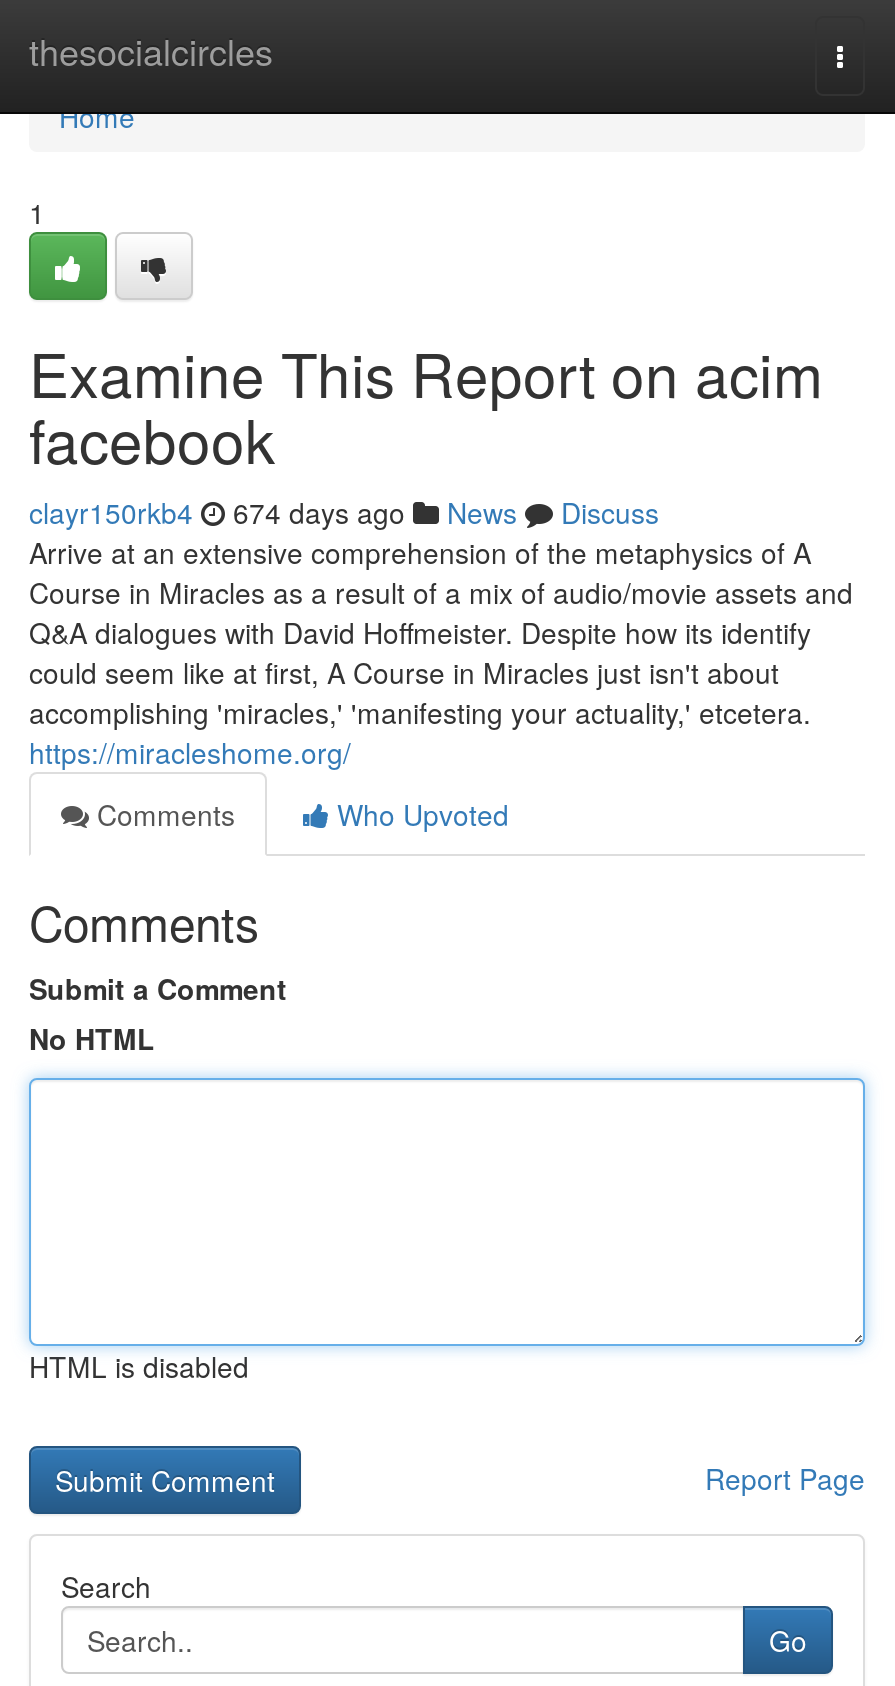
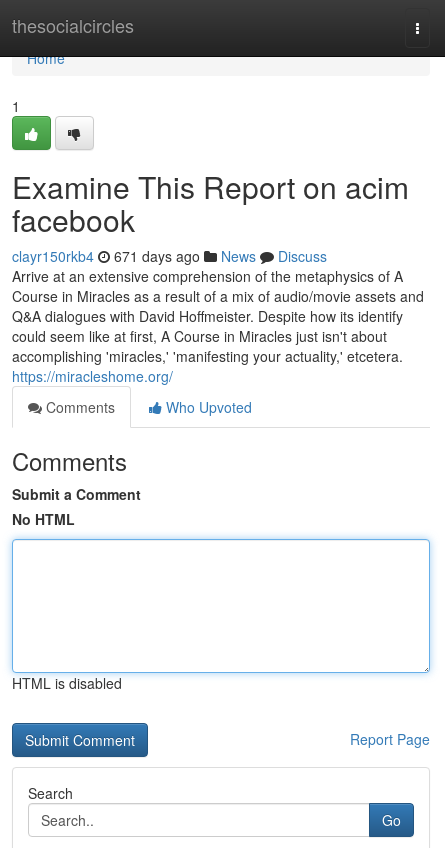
- clayr150rkb4 674 days ago News Discuss
+ clayr150rkb4 671 days ago News Discuss
